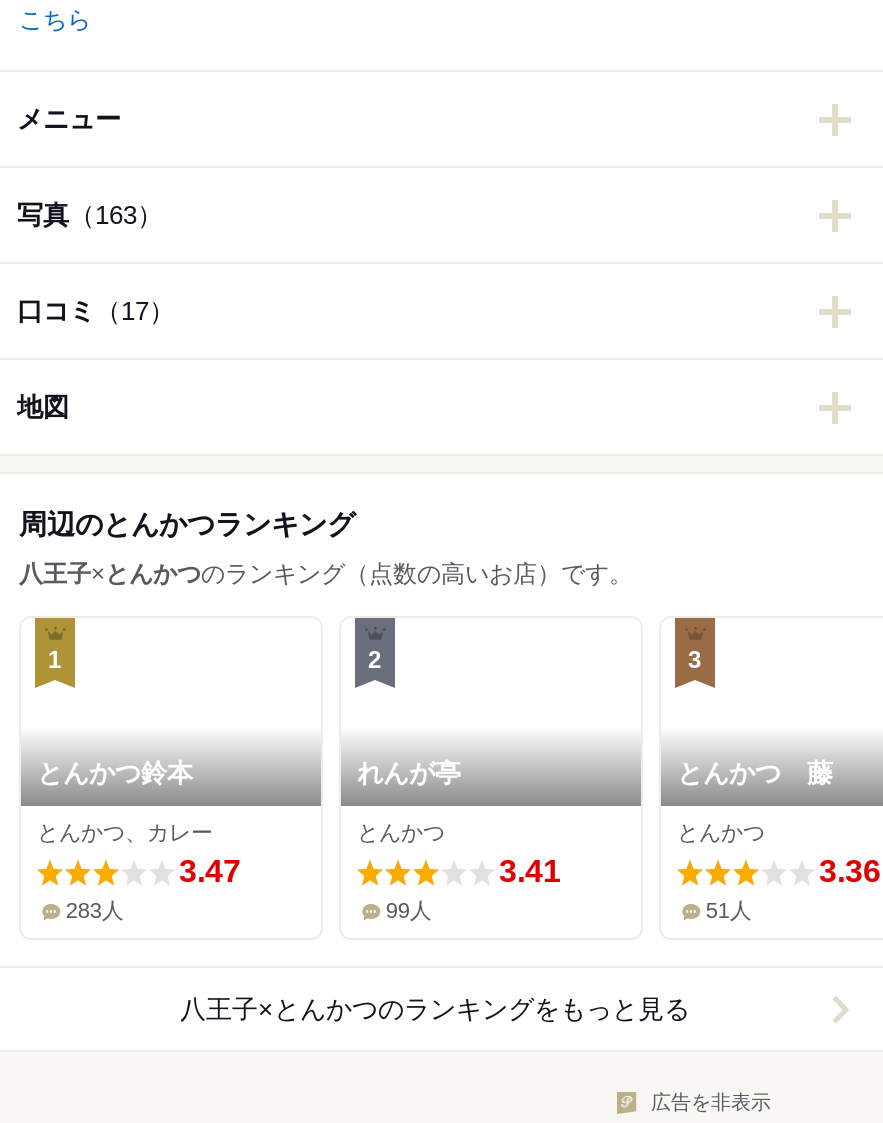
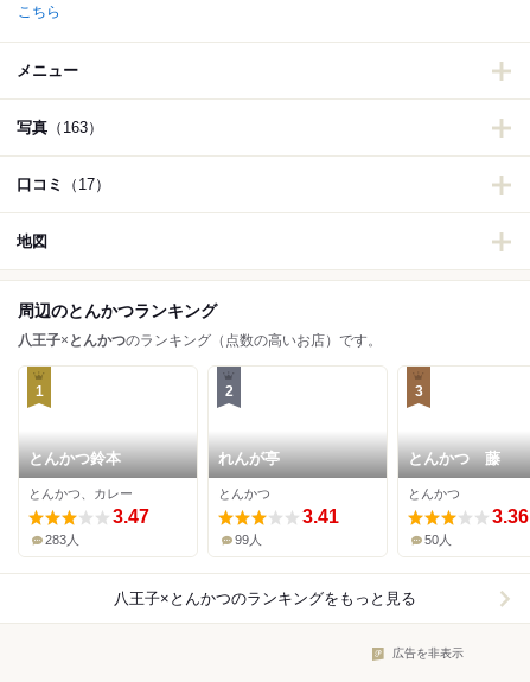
- 51人
+ 50人
